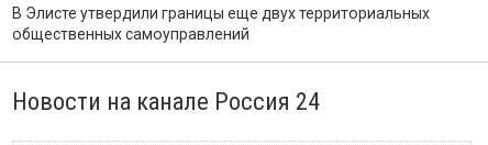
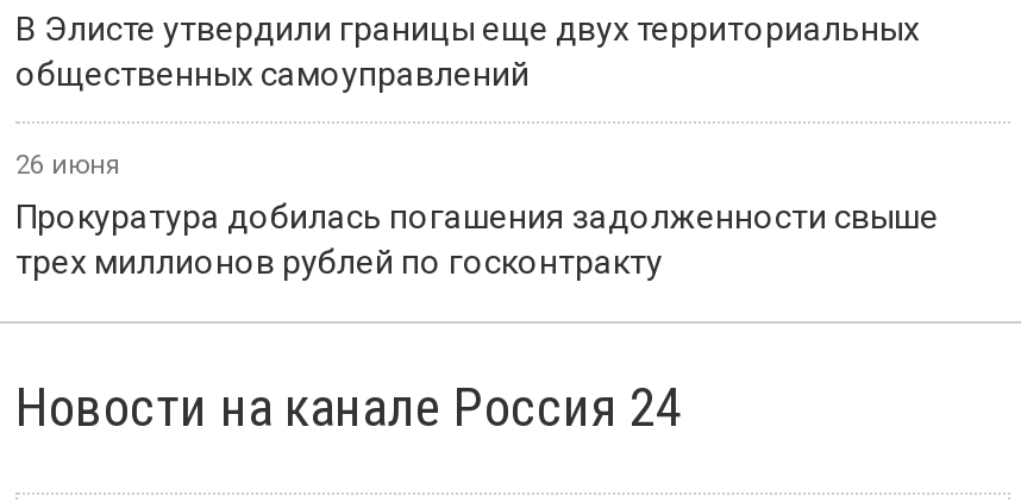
+ 26 июня
+ Прокуратура добилась погашения задолженности свыше
+ трех миллионов рублей по госконтракту
